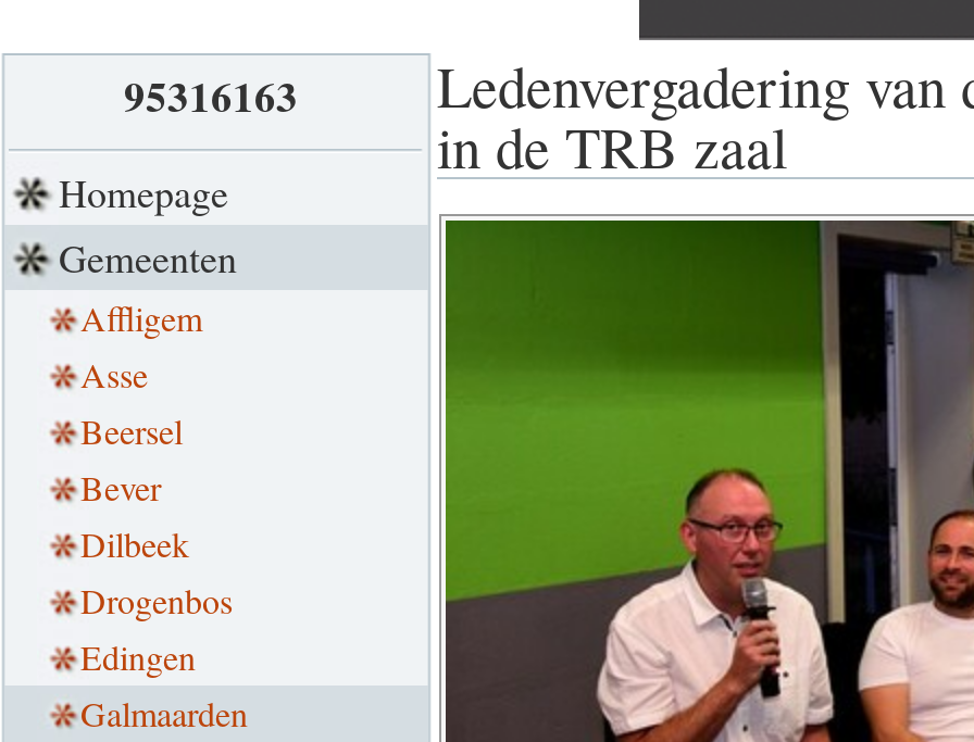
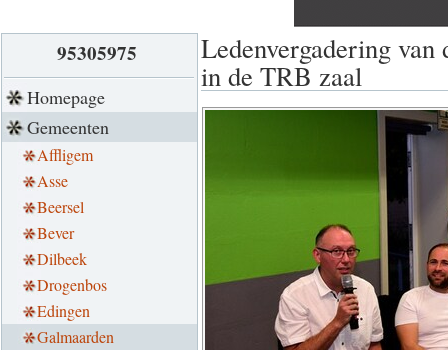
- 95316163
+ 95305975
